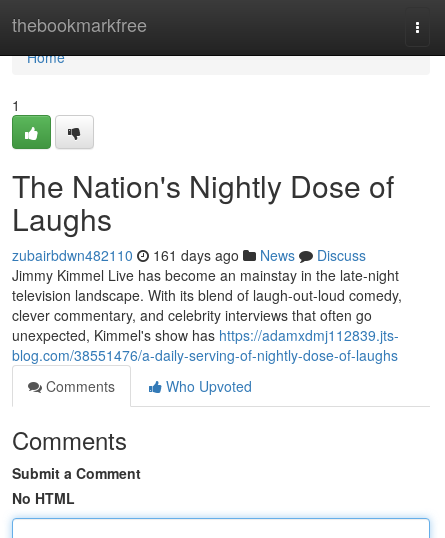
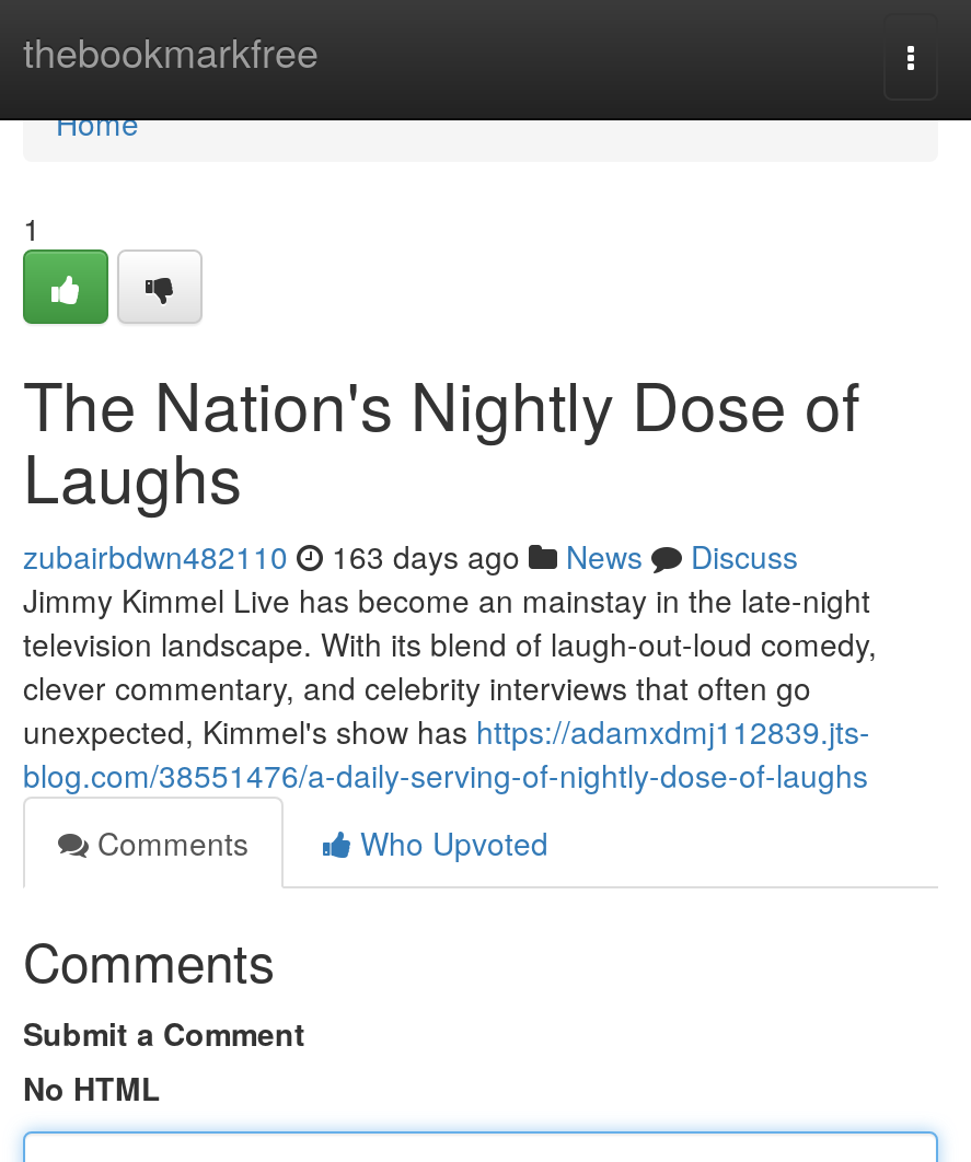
- zubairbdwn482110 161 days ago News Discuss
+ zubairbdwn482110 163 days ago News Discuss
